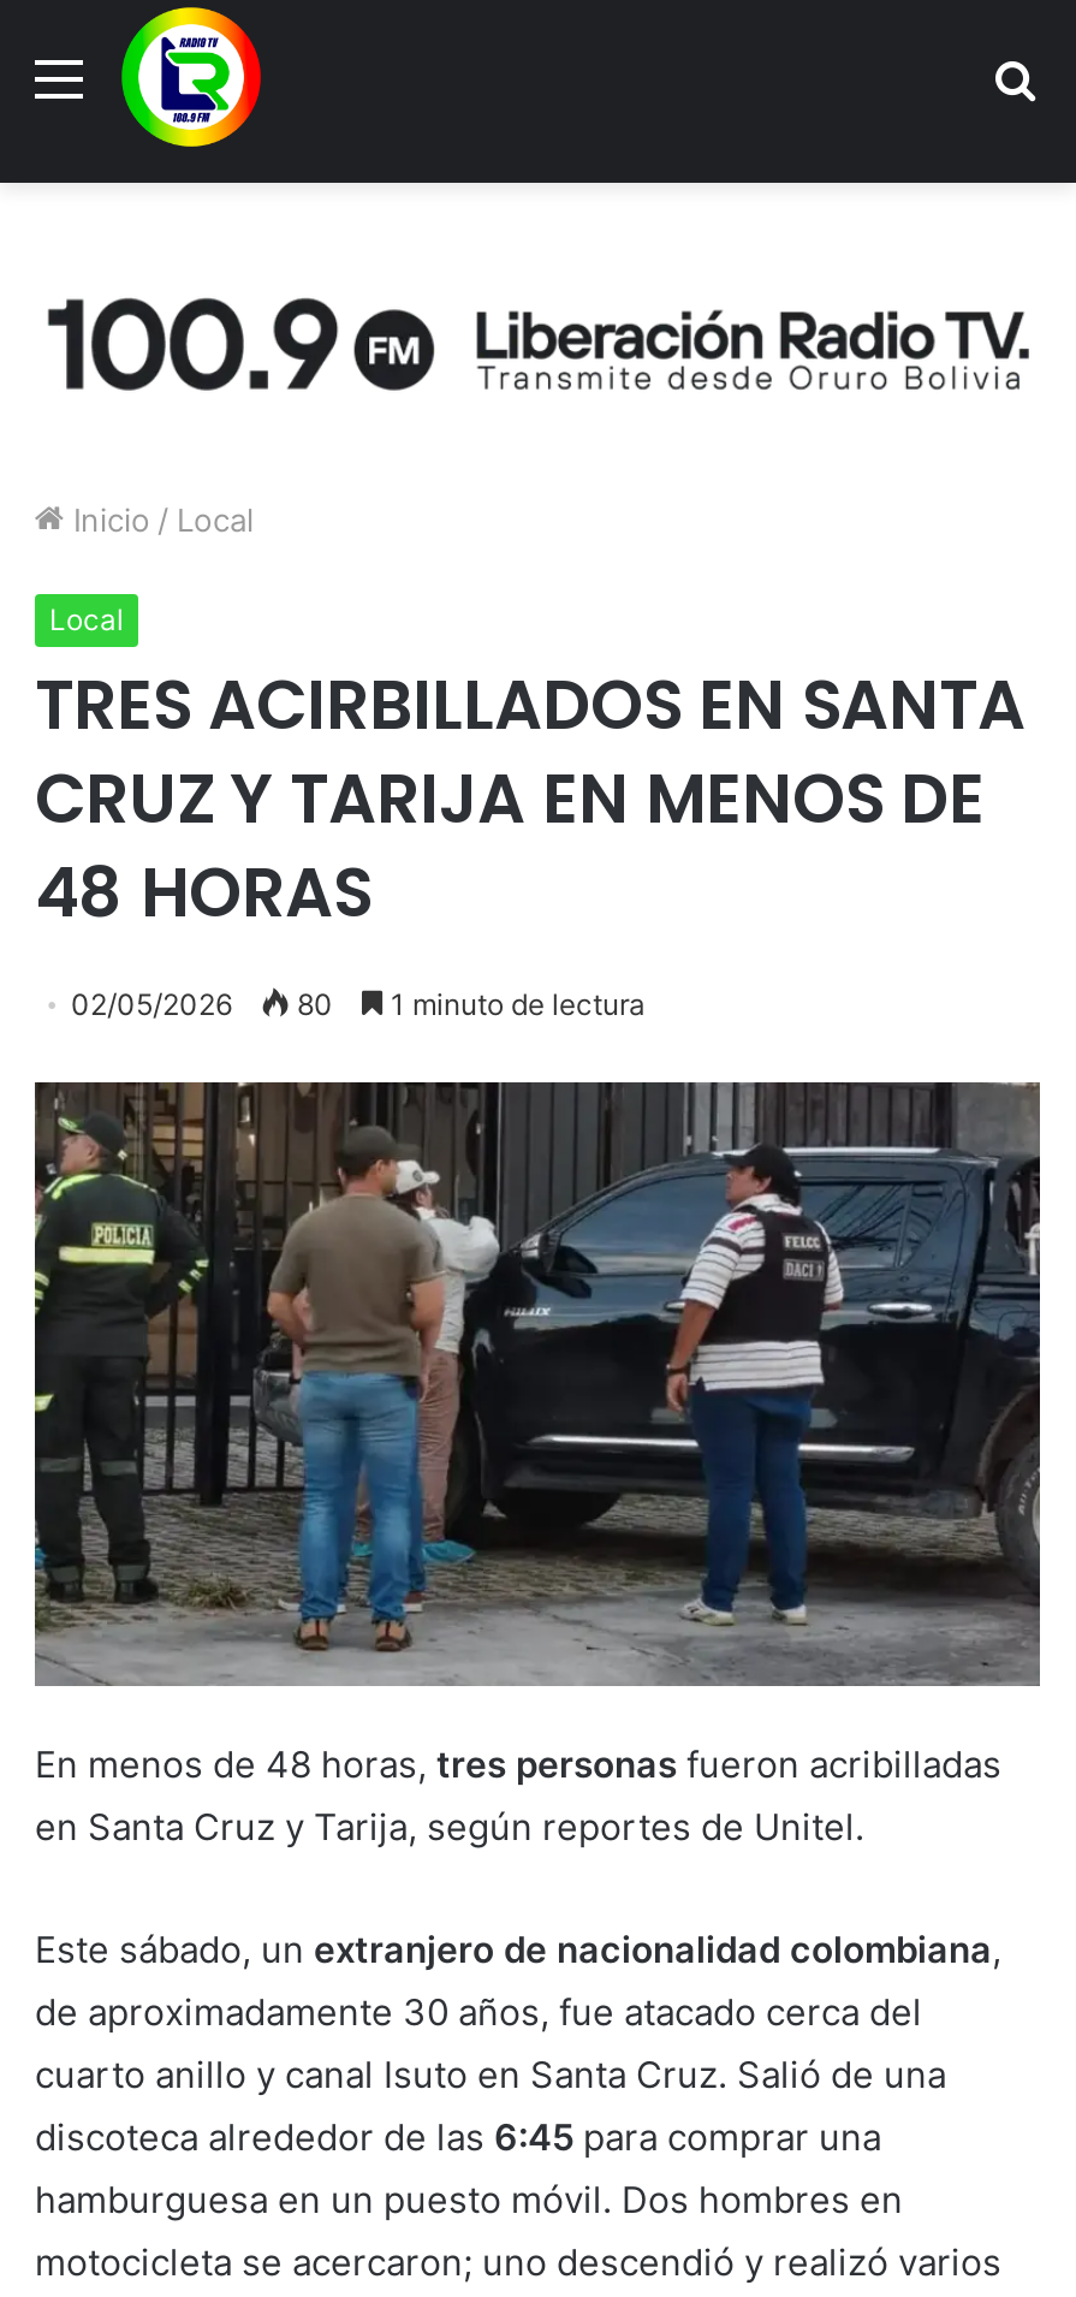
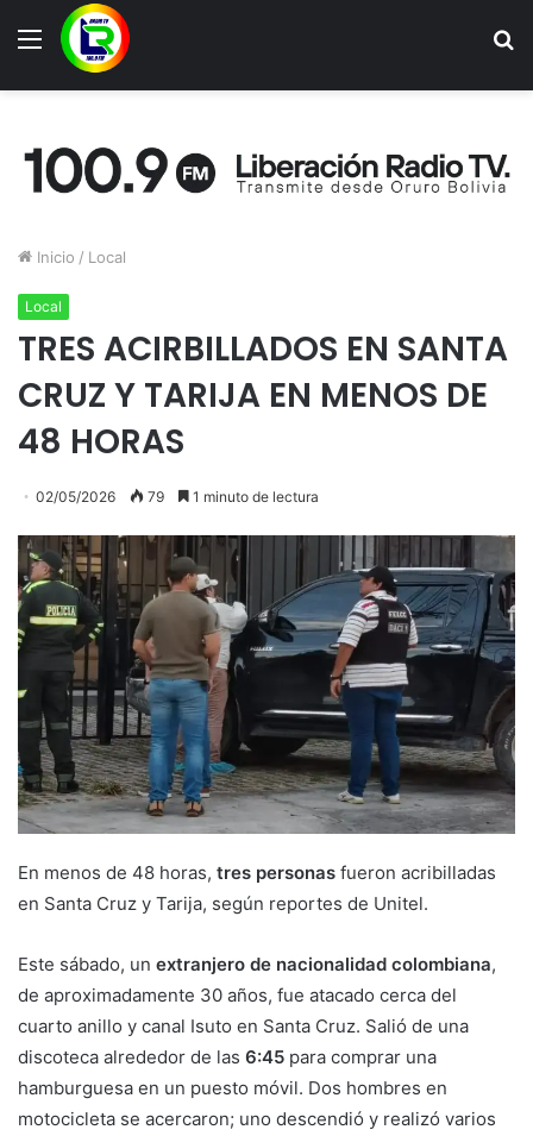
- 02/05/2026 80 1 minuto de lectura
+ 02/05/2026 79 1 minuto de lectura
